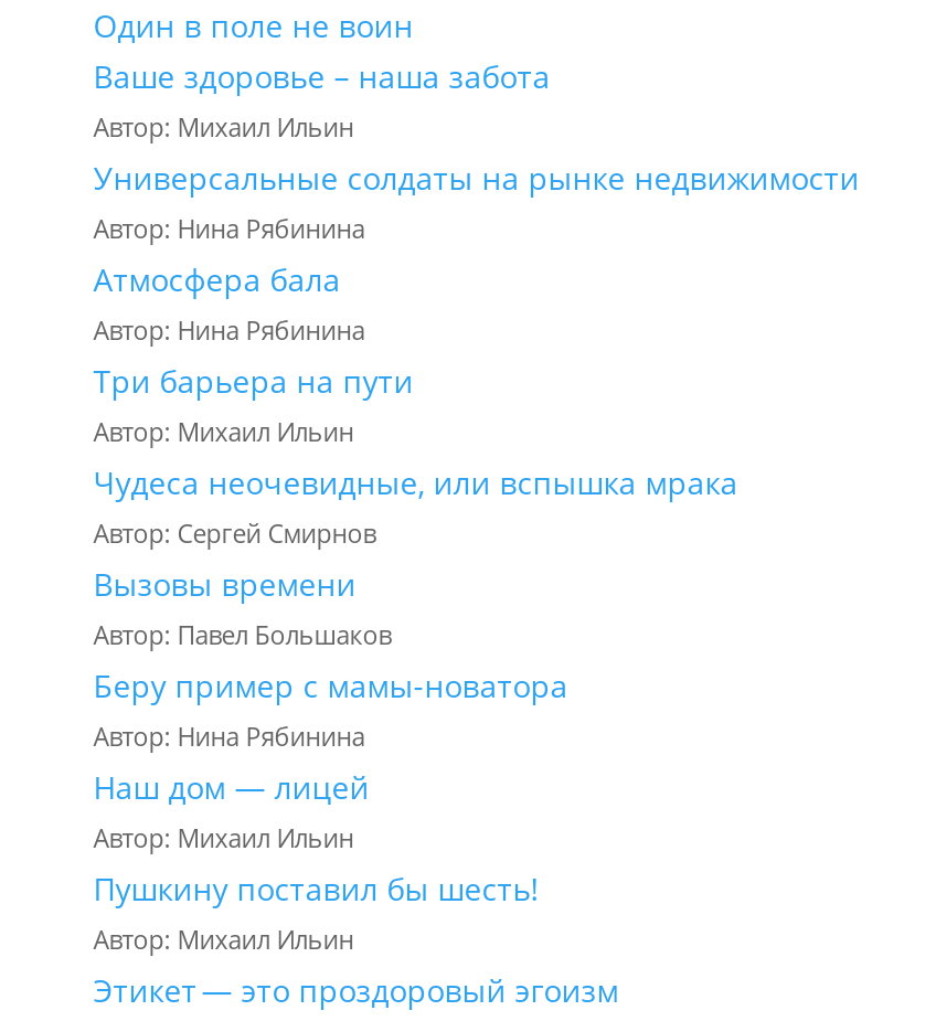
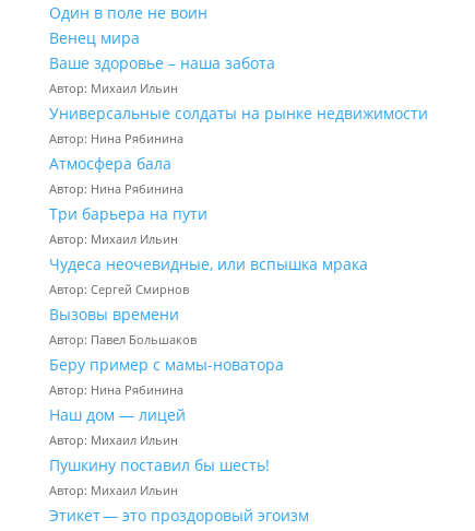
+ Венец мира
